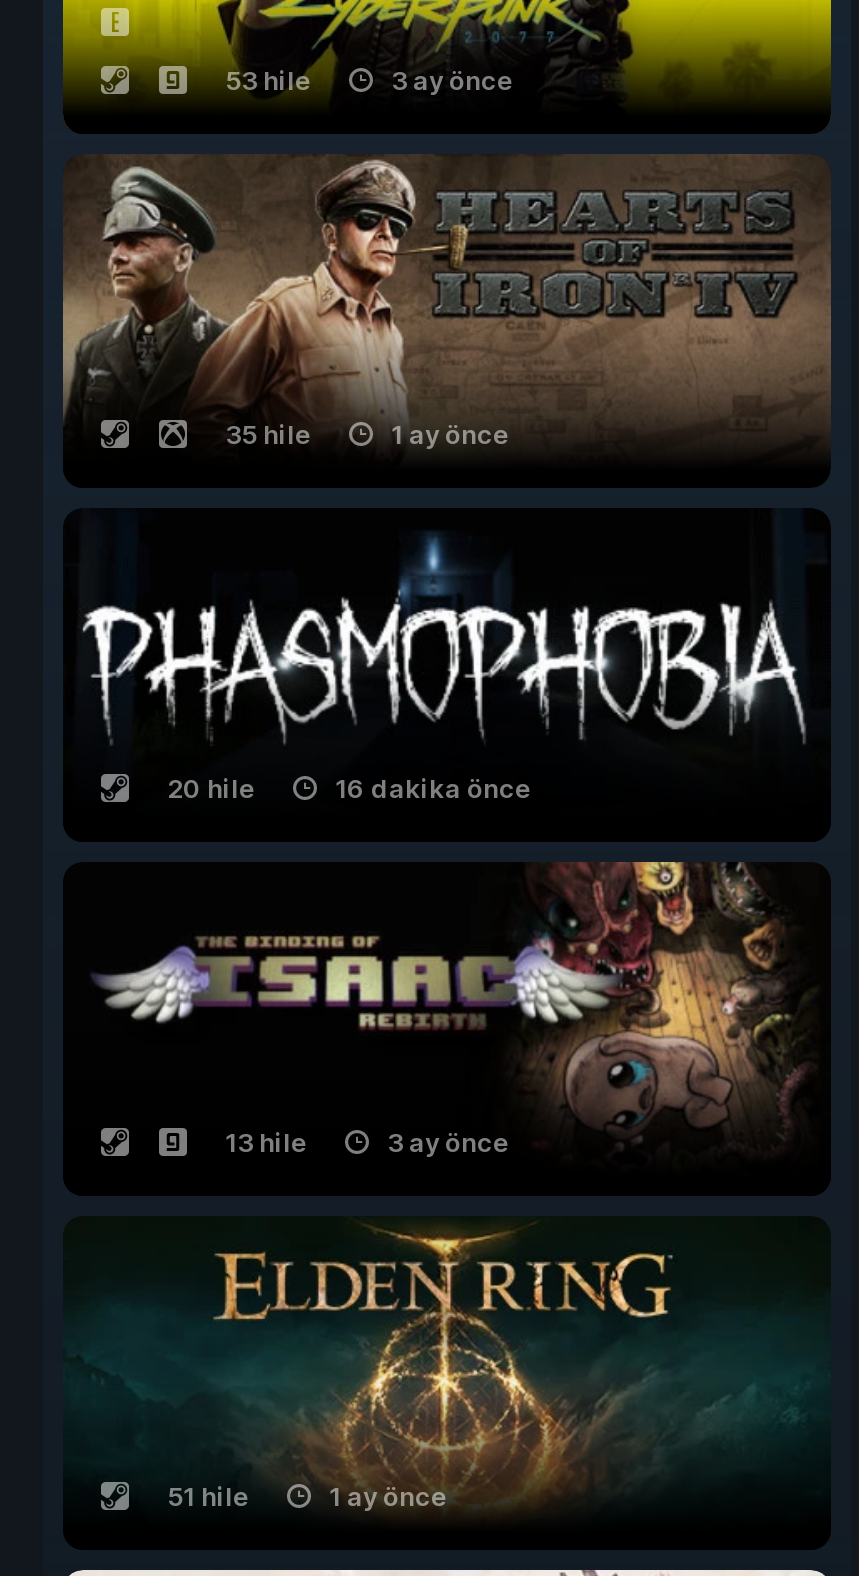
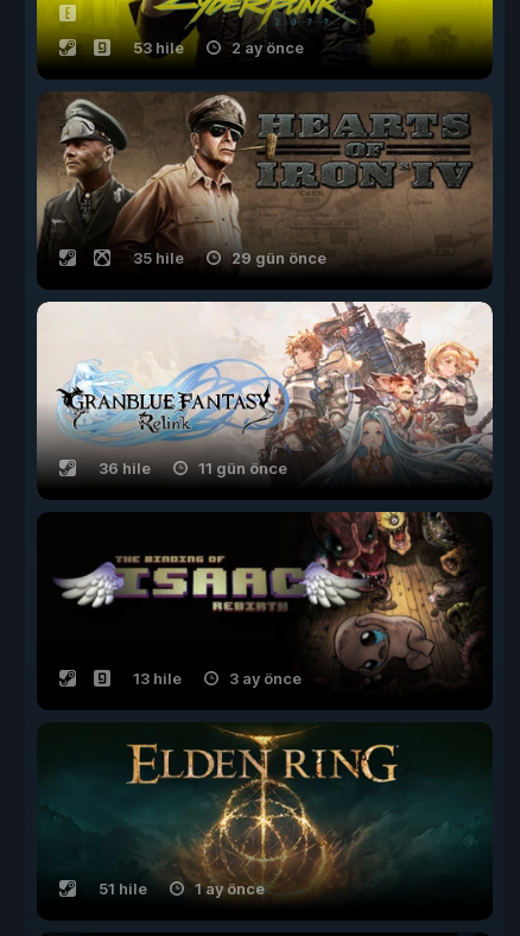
- 3 ay önce
+ 2 ay önce

- 1 ay önce
+ 29 gün önce

- [image]
- 20 hile
+ [image]
+ 36 hile

- 16 dakika önce
+ 11 gün önce
